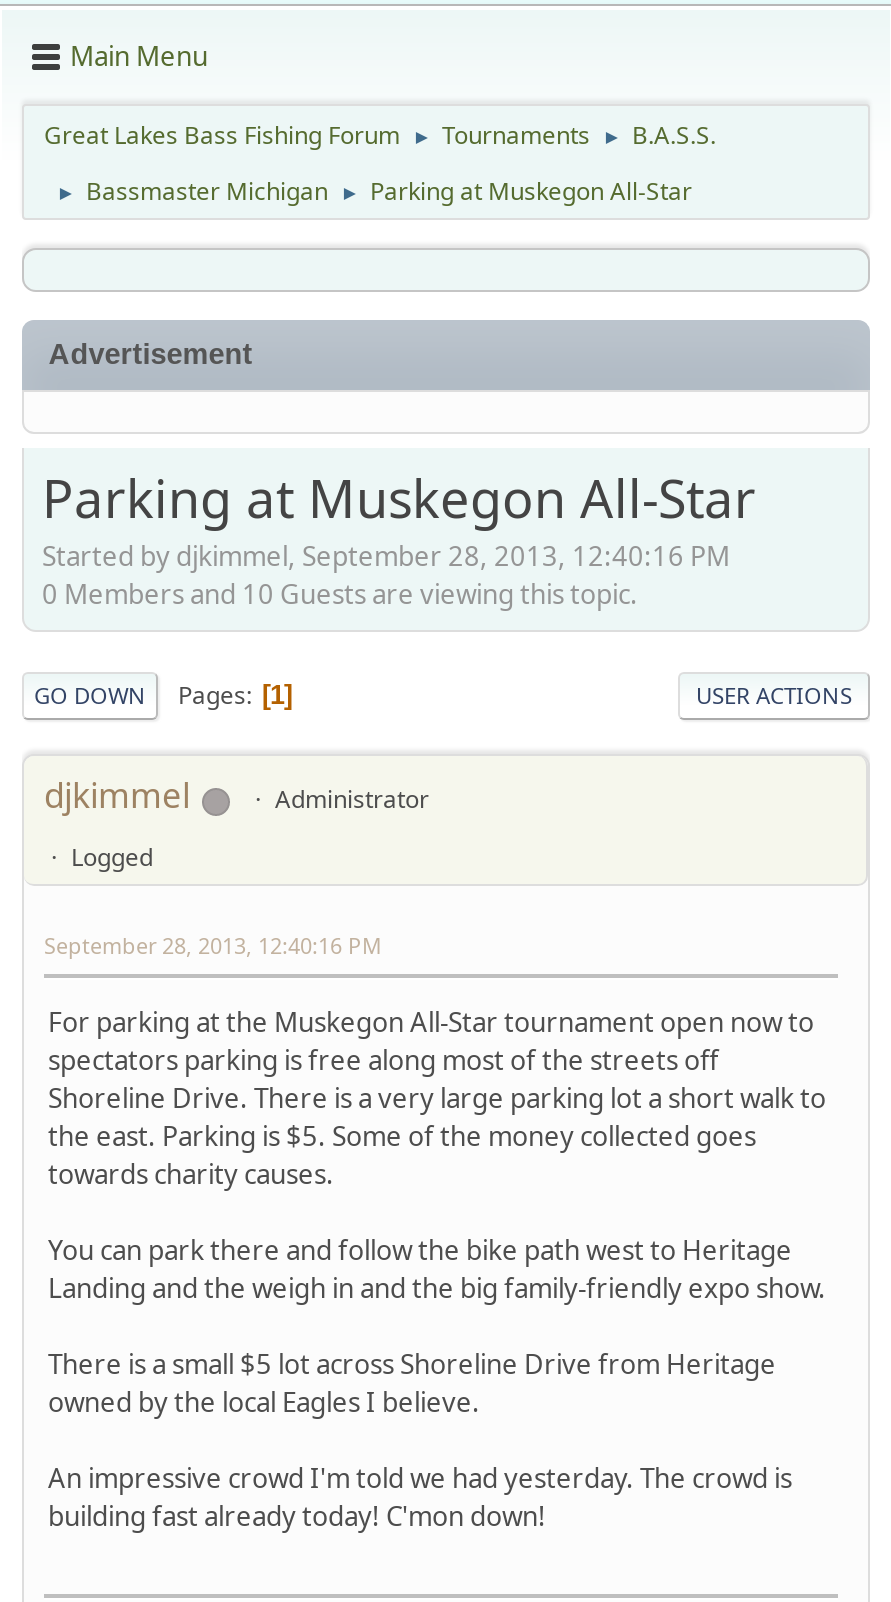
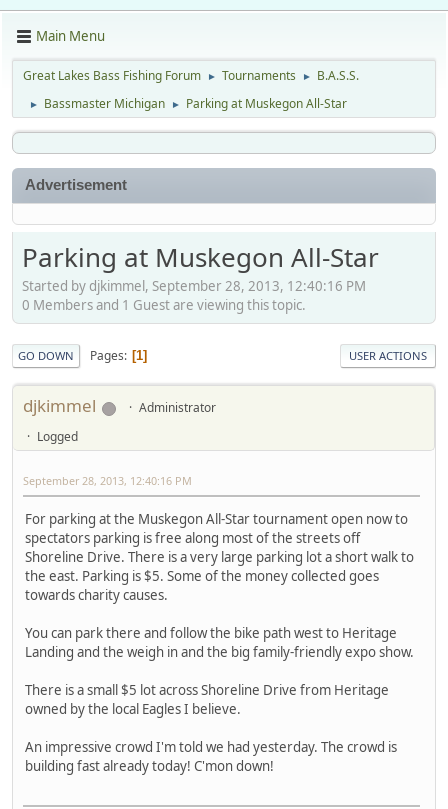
- 0 Members and 10 Guests are viewing this topic.
+ 0 Members and 1 Guest are viewing this topic.
